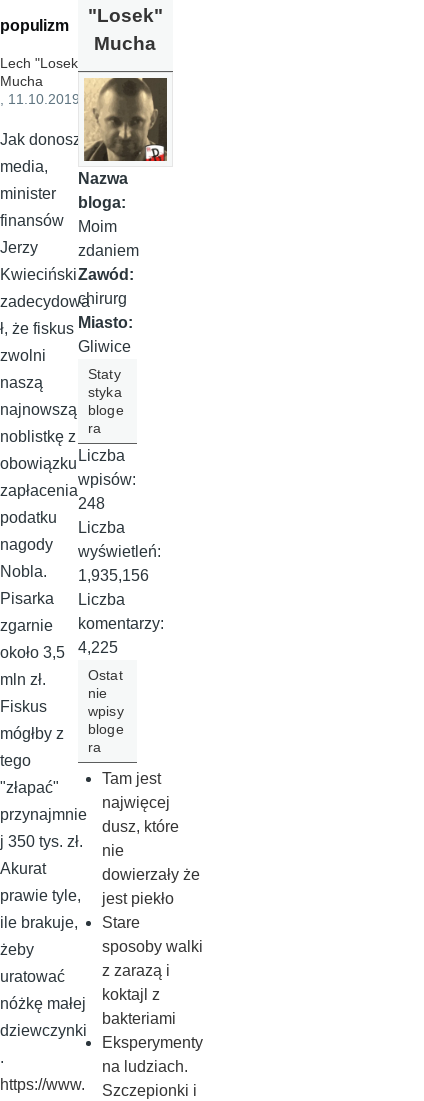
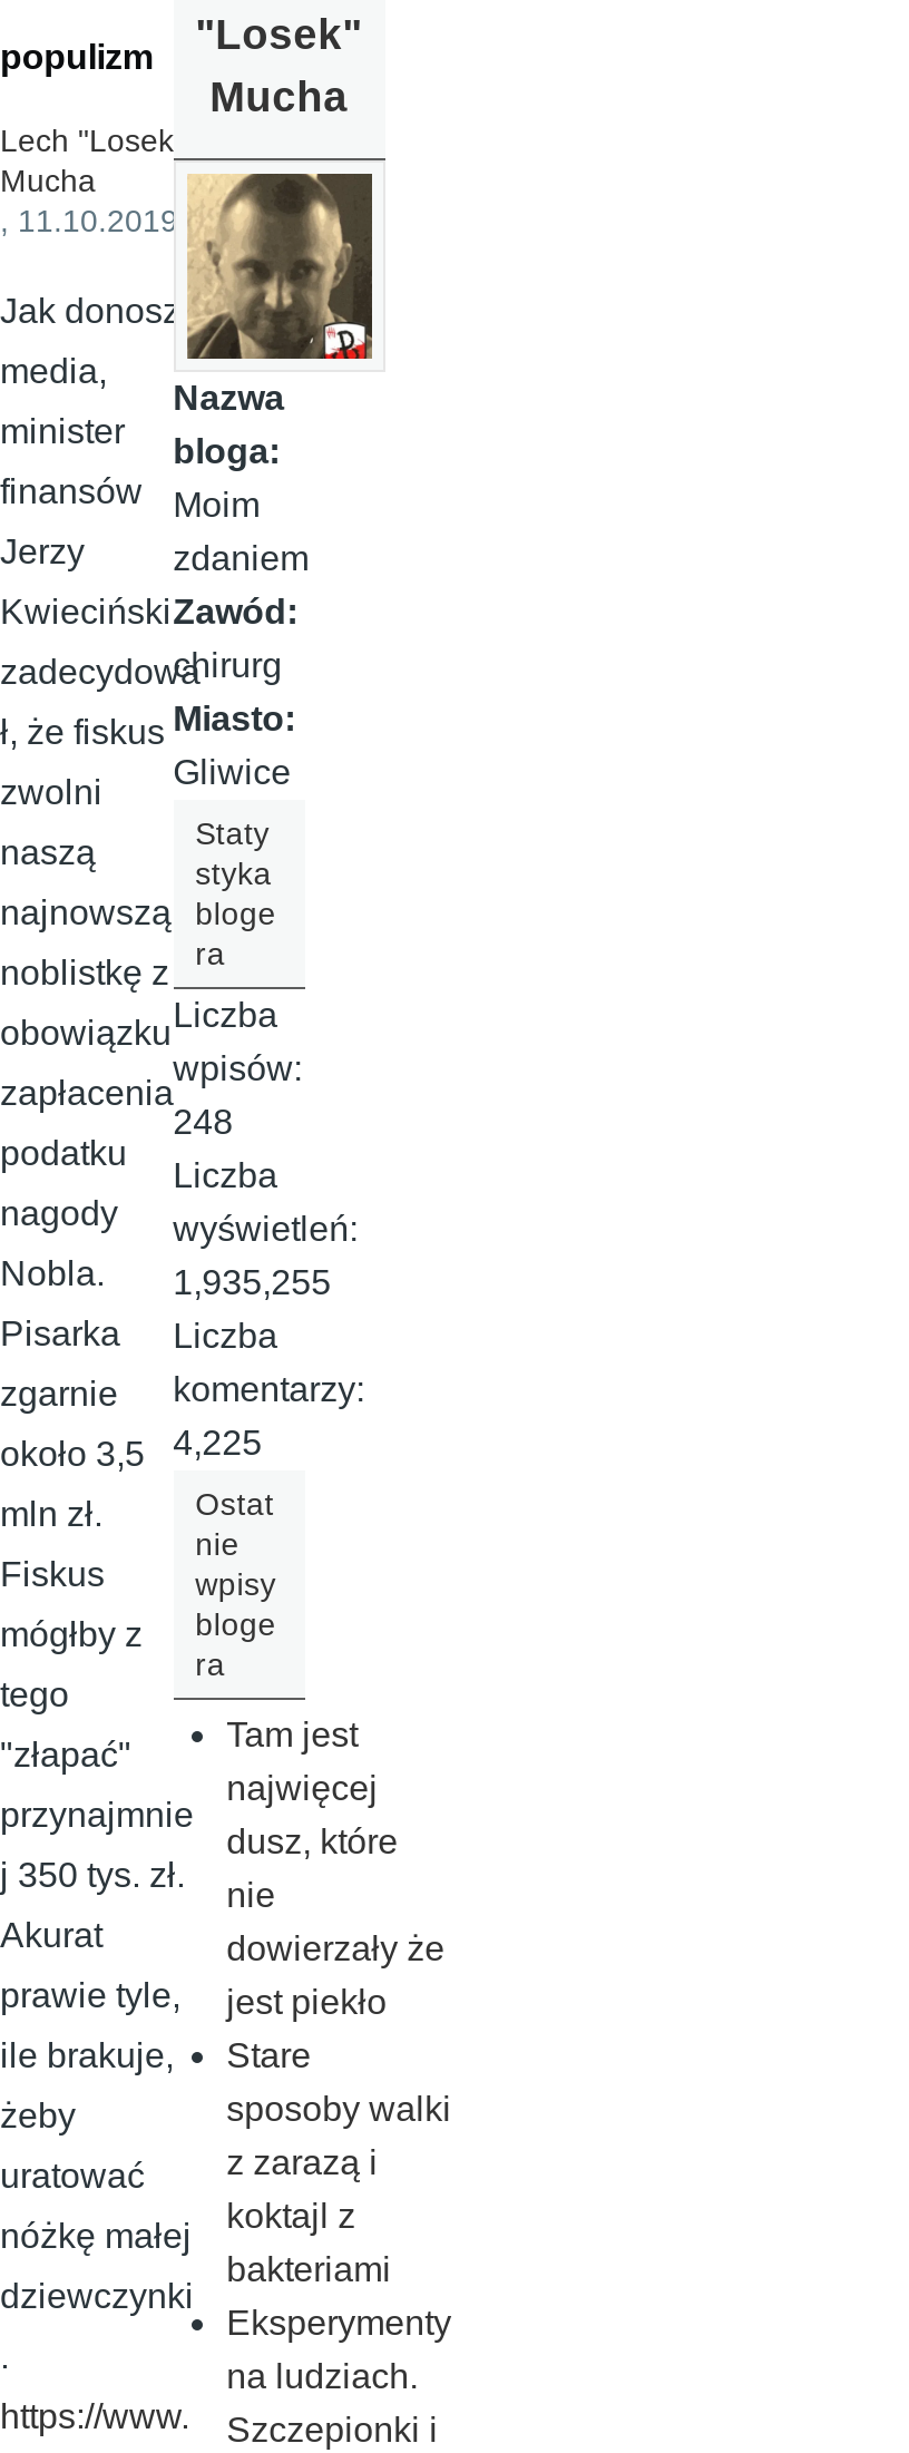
- Nobla. 1,935,156
+ Nobla. 1,935,255
